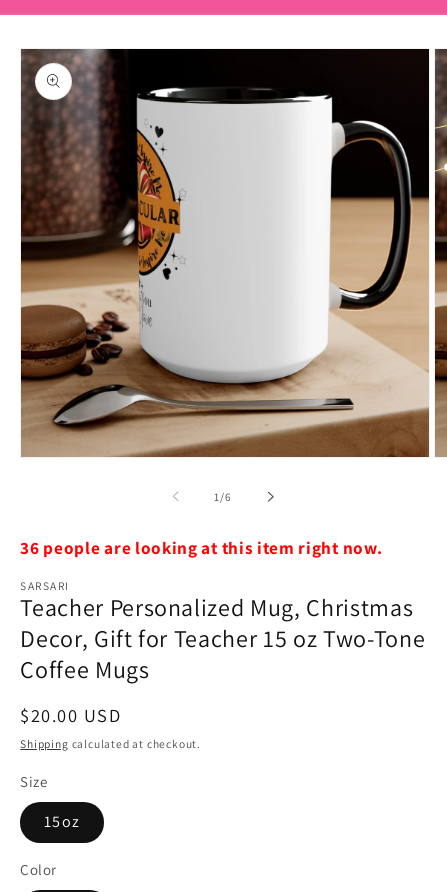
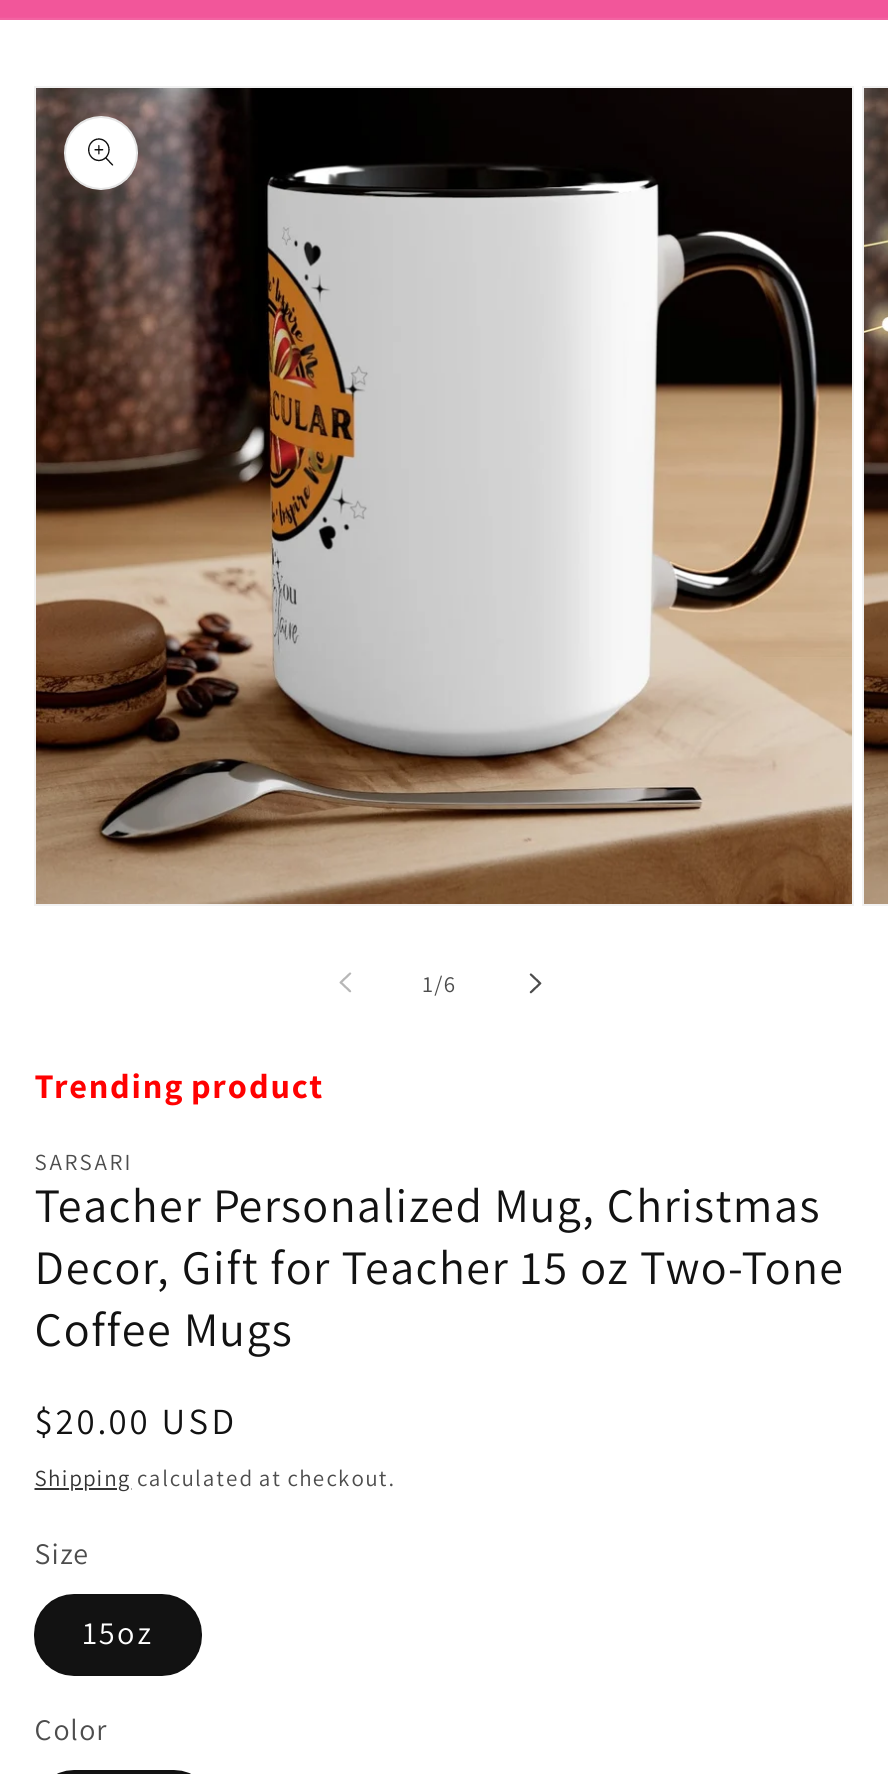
- 36 people are looking at this item right now.
+ Trending product
